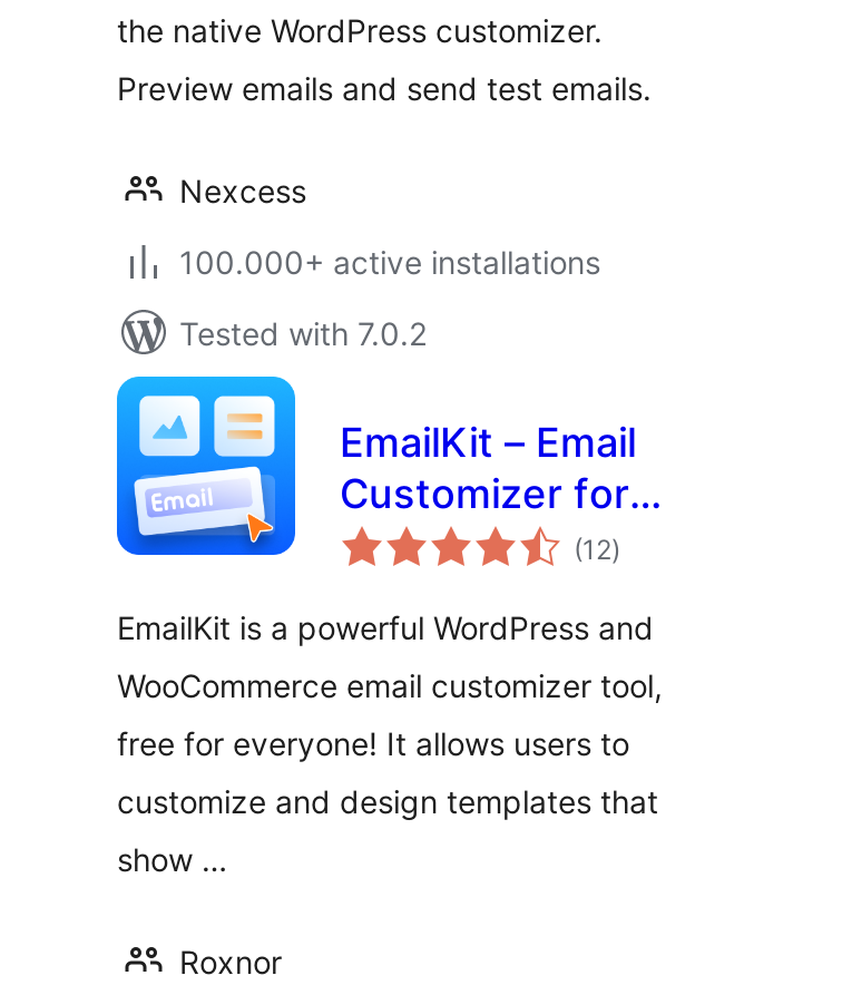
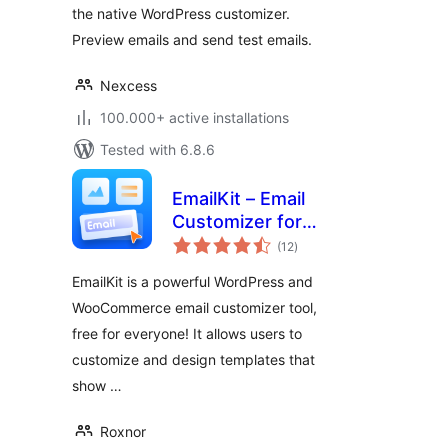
- Tested with 7.0.2
+ Tested with 6.8.6
